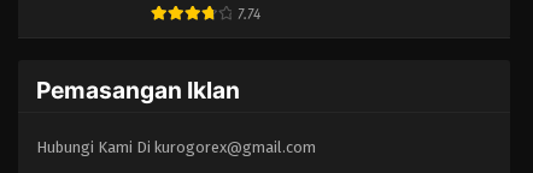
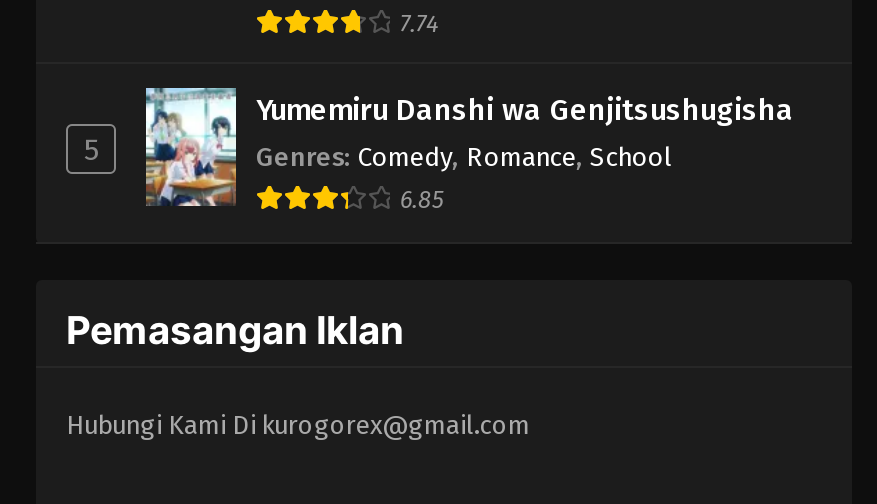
+ 5

+ [image]
+ Yumemiru Danshi wa Genjitsushugisha
+ Genres: Comedy, Romance, School
+ 6.85
